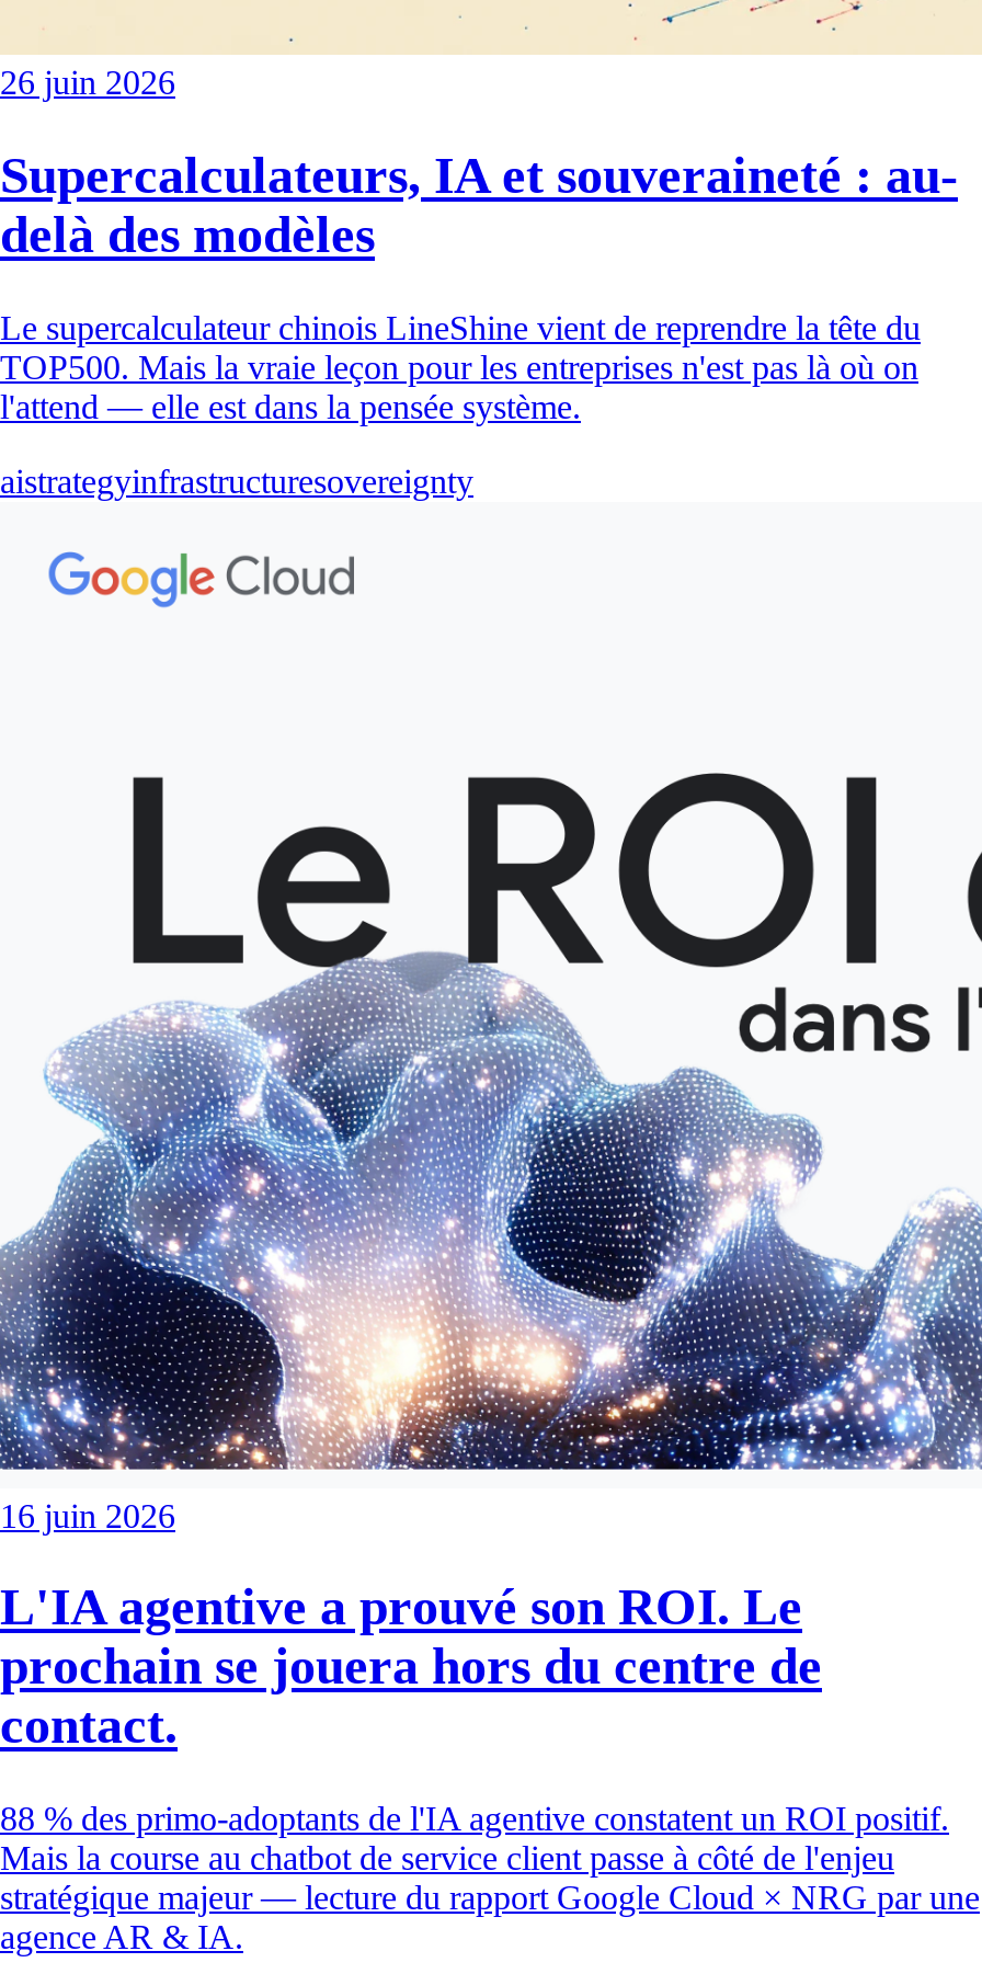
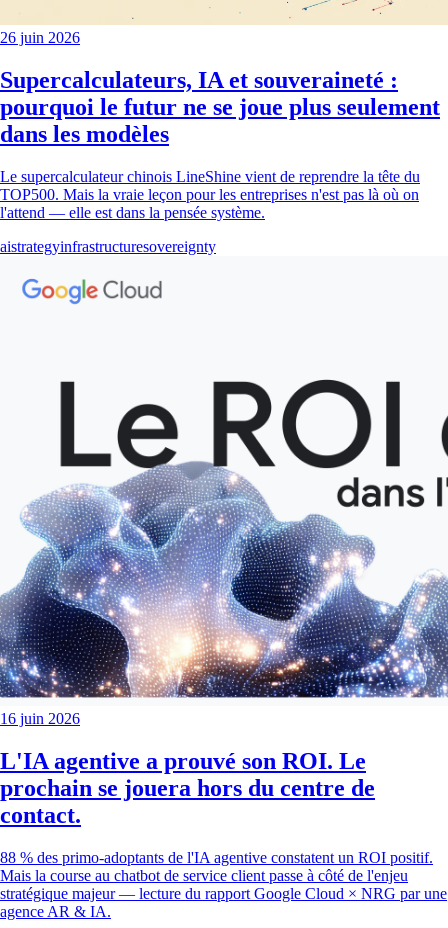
- Supercalculateurs, IA et souveraineté : au-
- delà des modèles
+ Supercalculateurs, IA et souveraineté :
+ pourquoi le futur ne se joue plus seulement
+ dans les modèles
